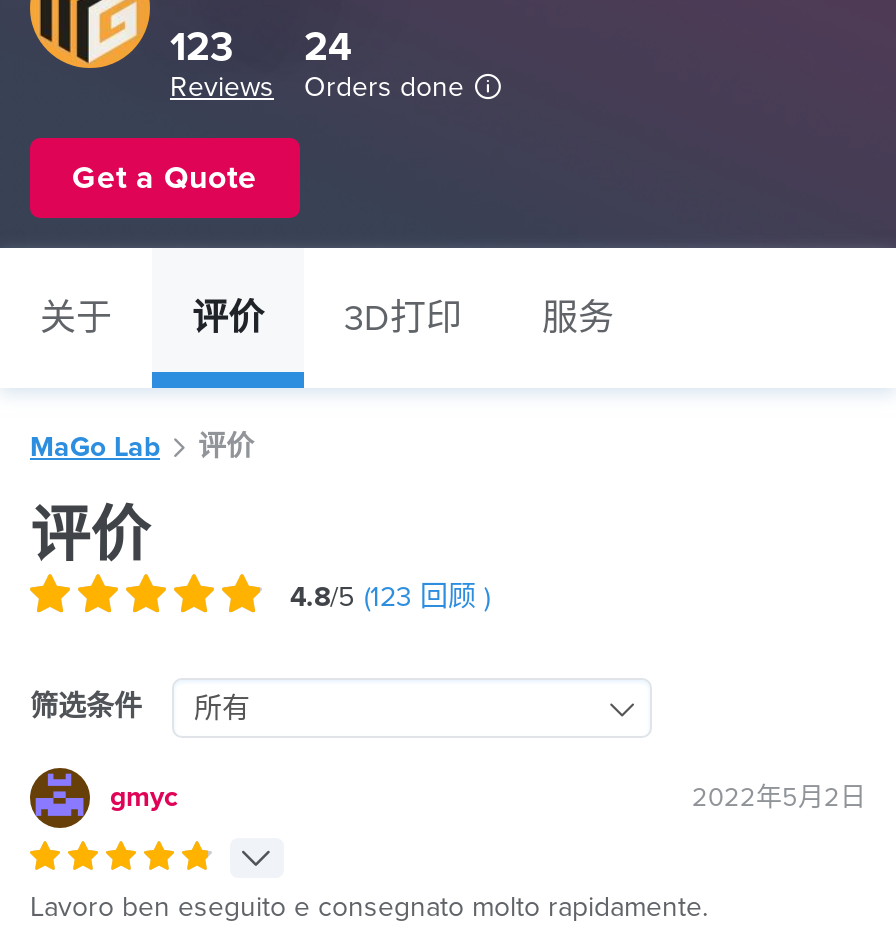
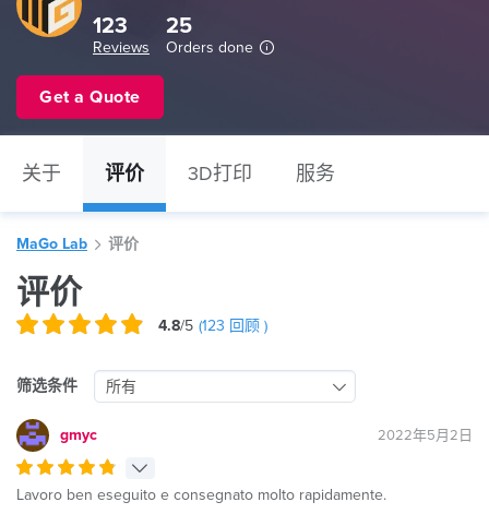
- 123 24
+ 123 25
